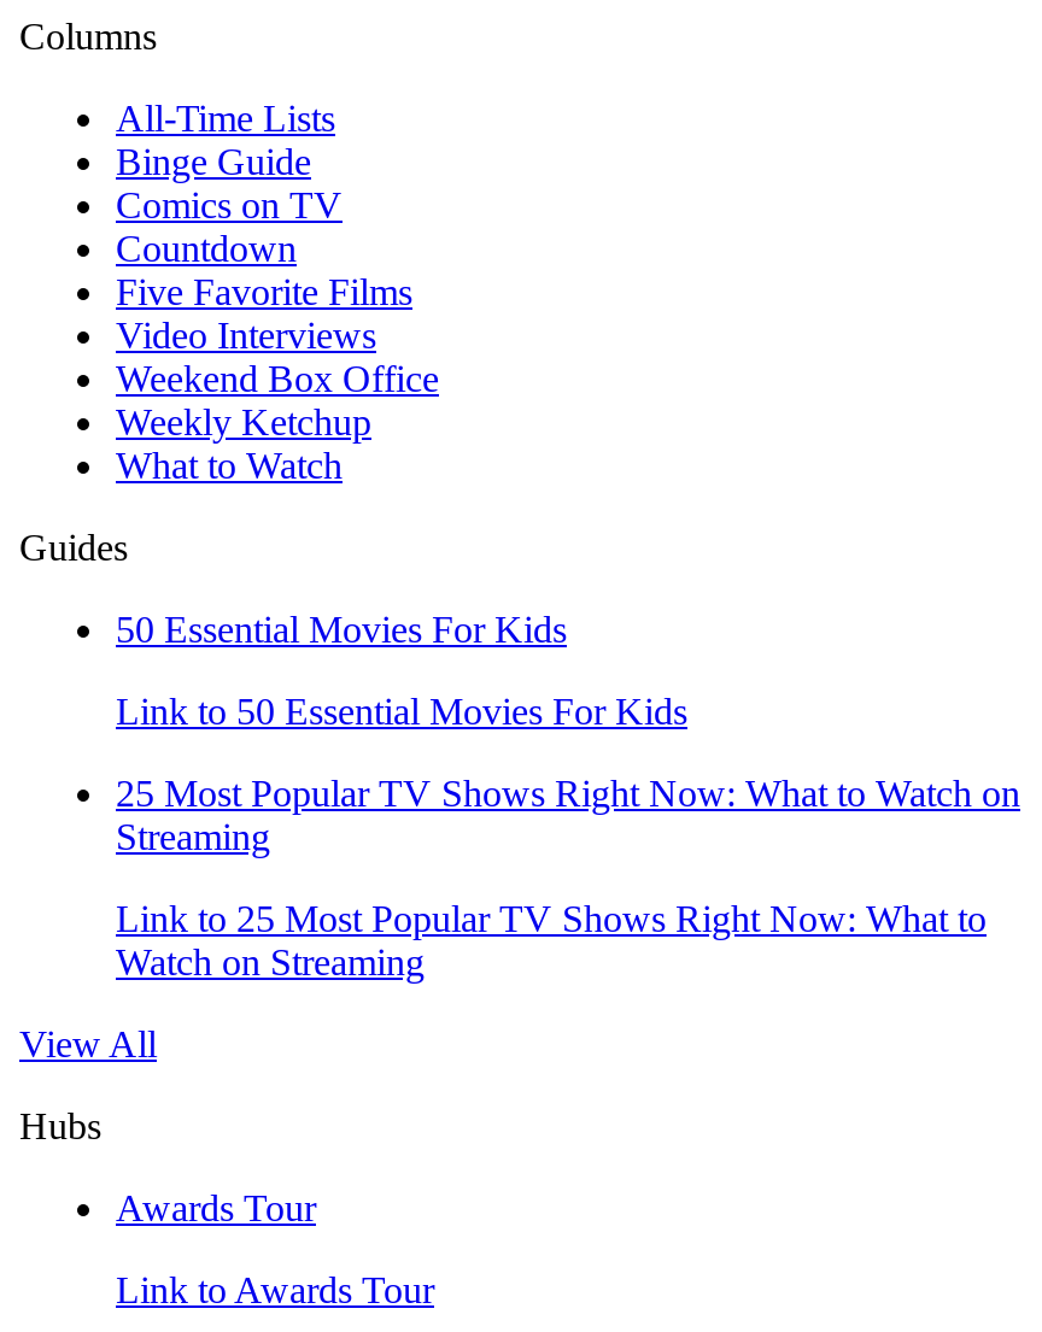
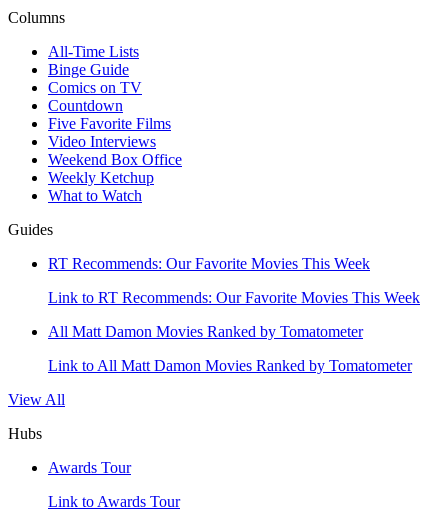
- 50 Essential Movies For Kids
+ RT Recommends: Our Favorite Movies This Week

- Link to 50 Essential Movies For Kids
+ Link to RT Recommends: Our Favorite Movies This Week

- 25 Most Popular TV Shows Right Now: What to Watch on
- Streaming
+ All Matt Damon Movies Ranked by Tomatometer

- Link to 25 Most Popular TV Shows Right Now: What to
- Watch on Streaming
+ Link to All Matt Damon Movies Ranked by Tomatometer
